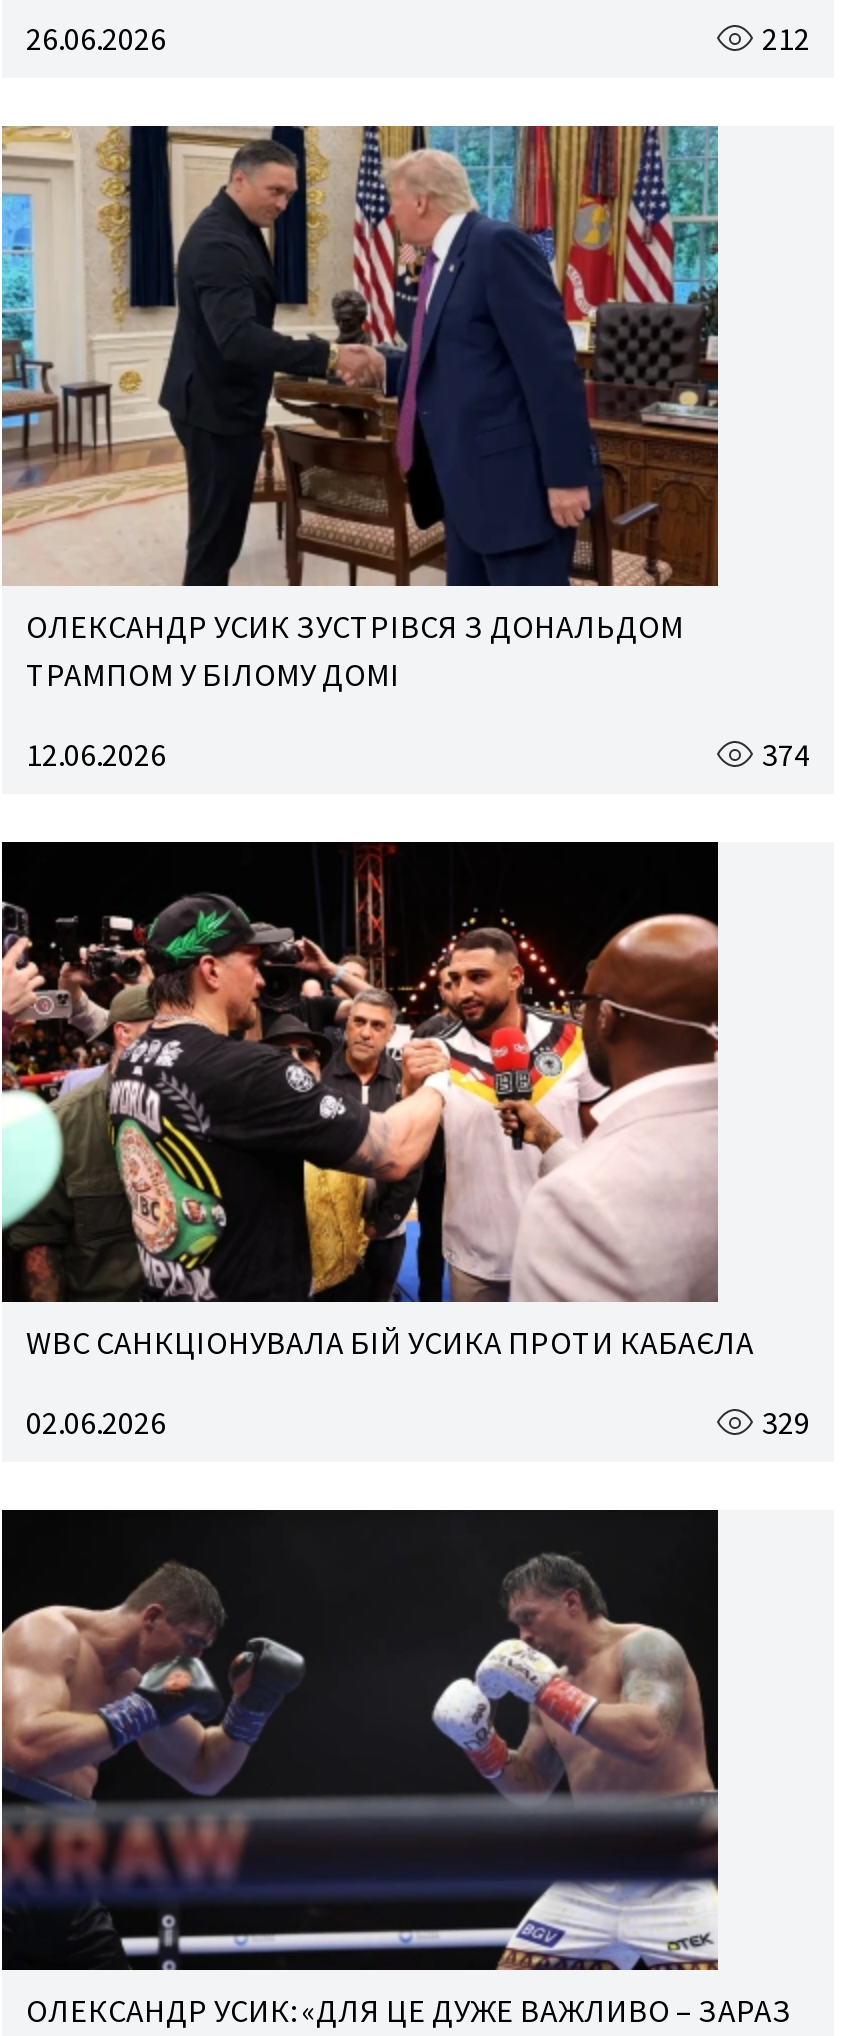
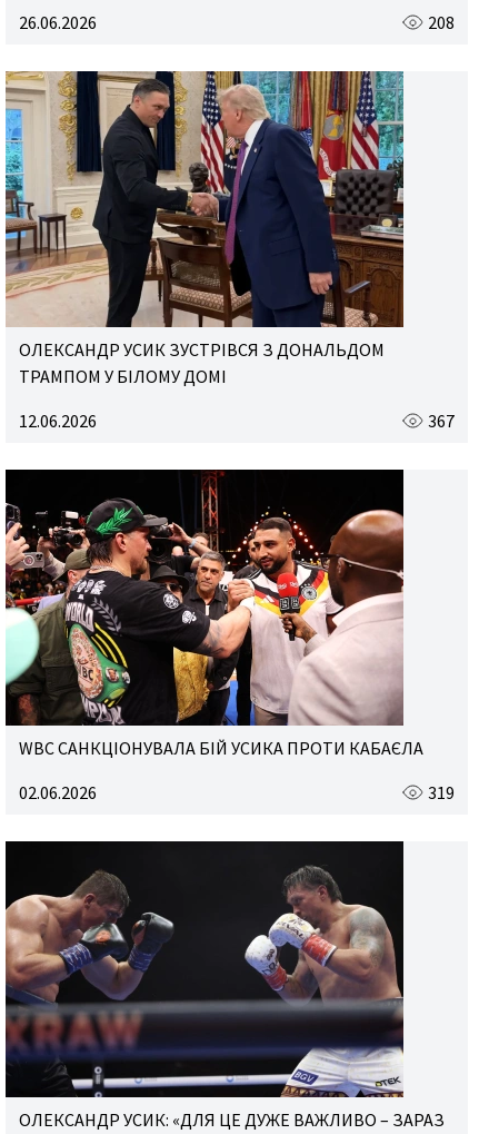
- 212
+ 208

- 374
+ 367

- 329
+ 319
